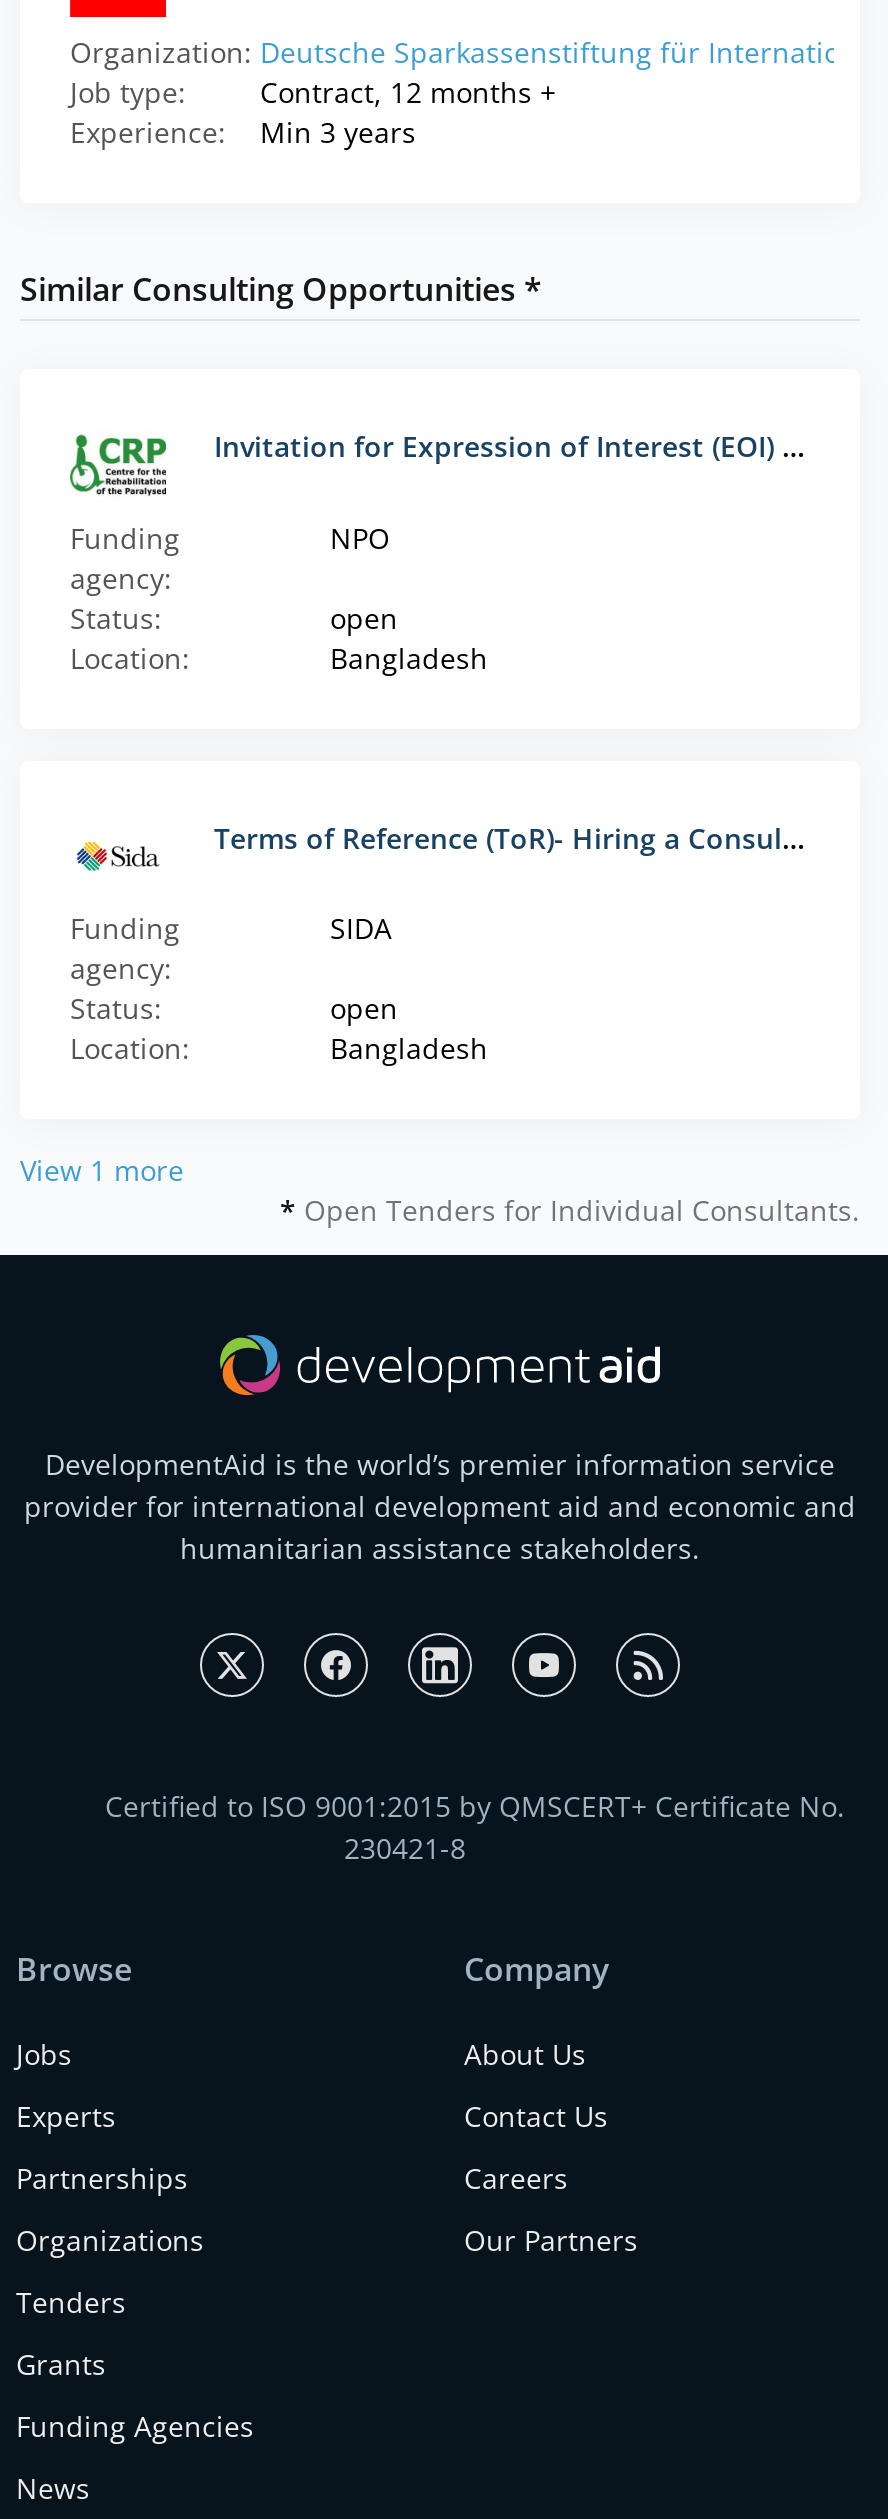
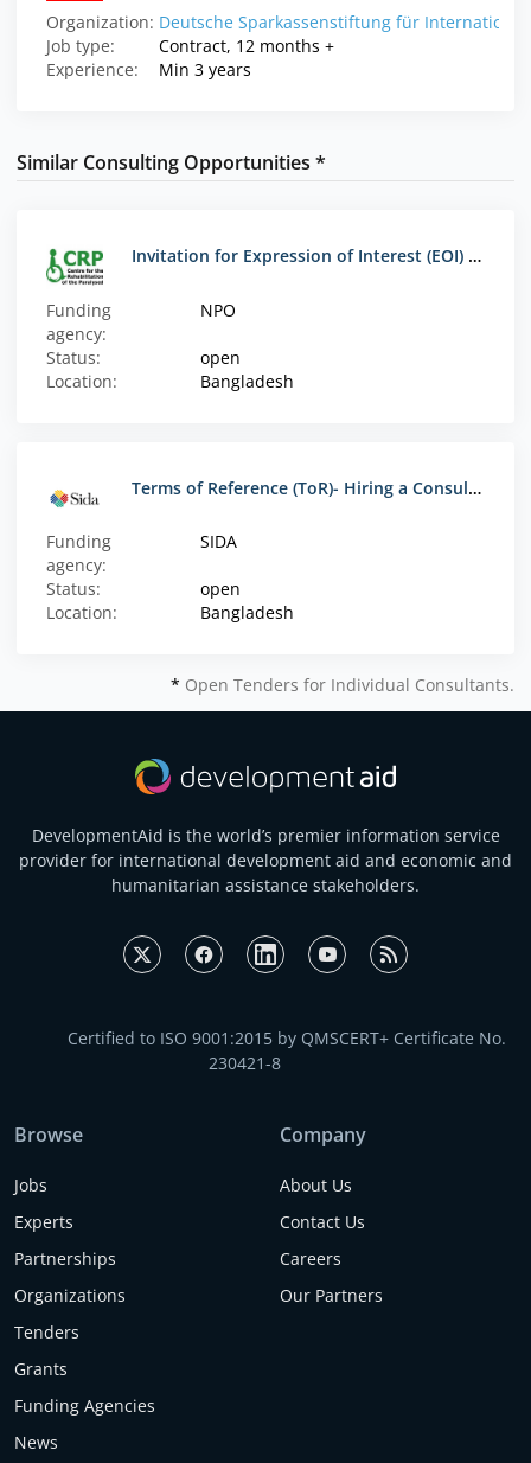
- View 1 more
